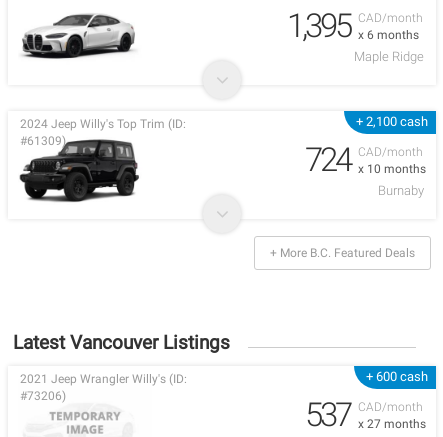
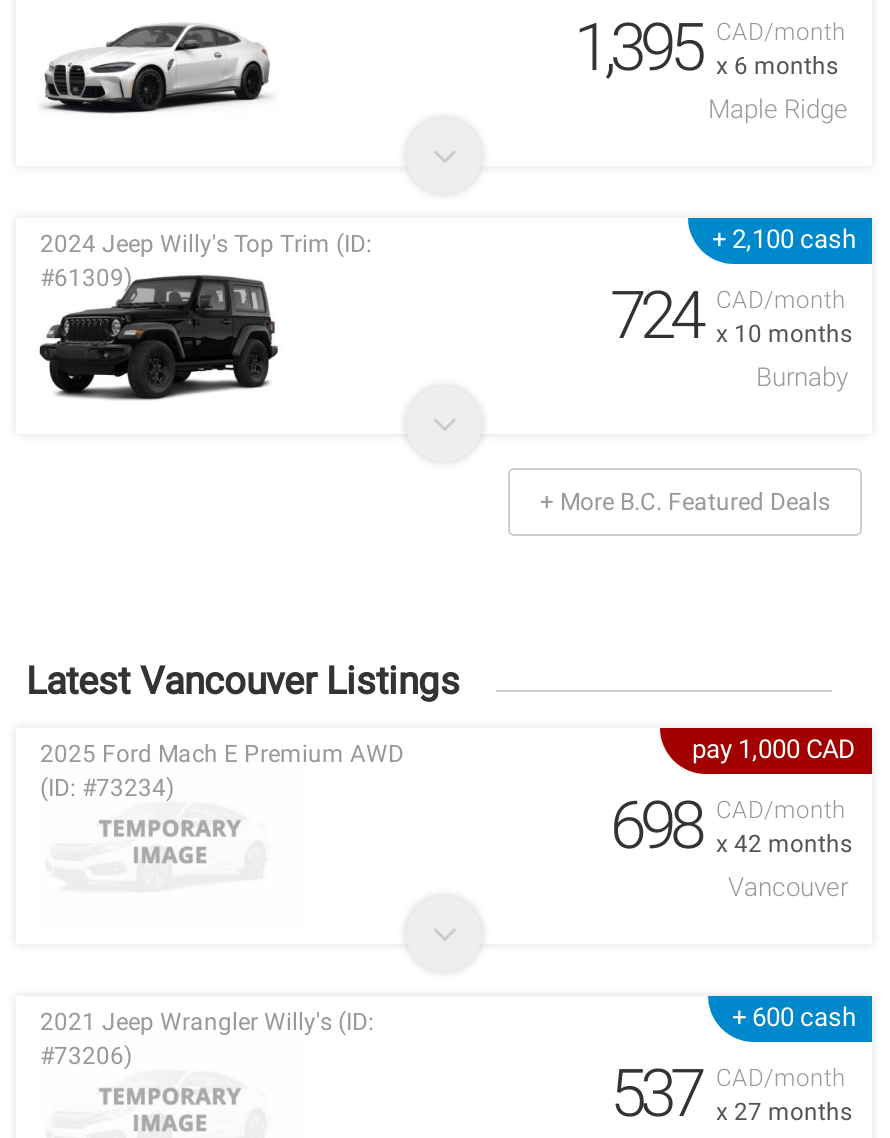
+ 2025 Ford Mach E Premium AWD
+ (ID: #73234)
+ 698
+ Vancouver

+ pay 1,000 CAD
+ CAD/month
+ x 42 months
